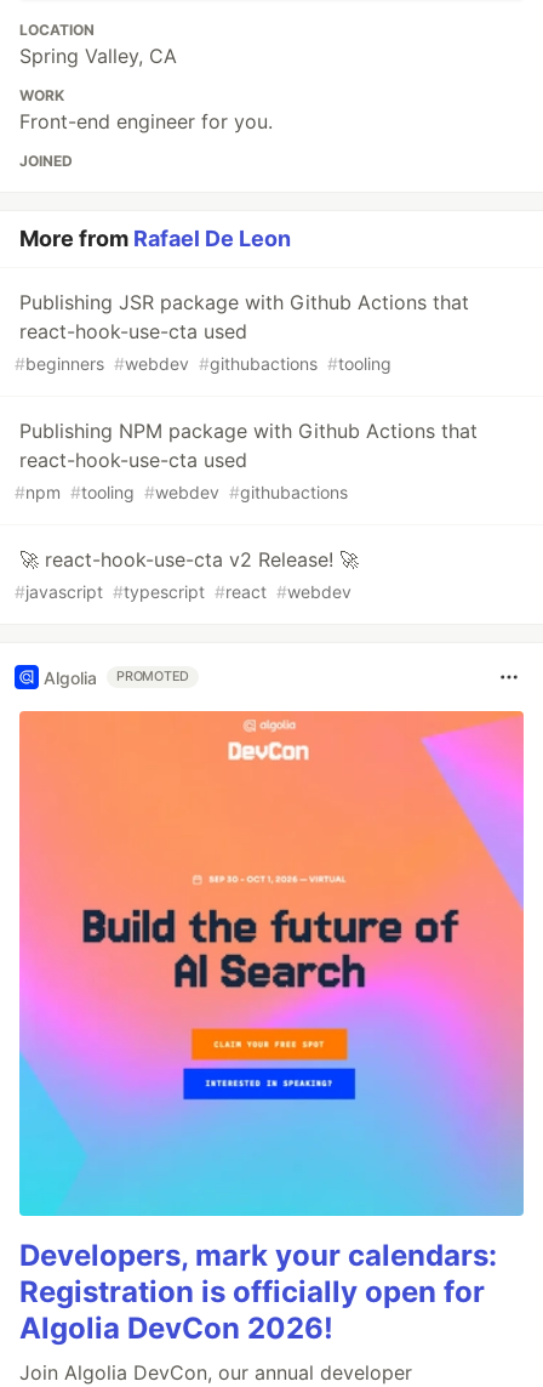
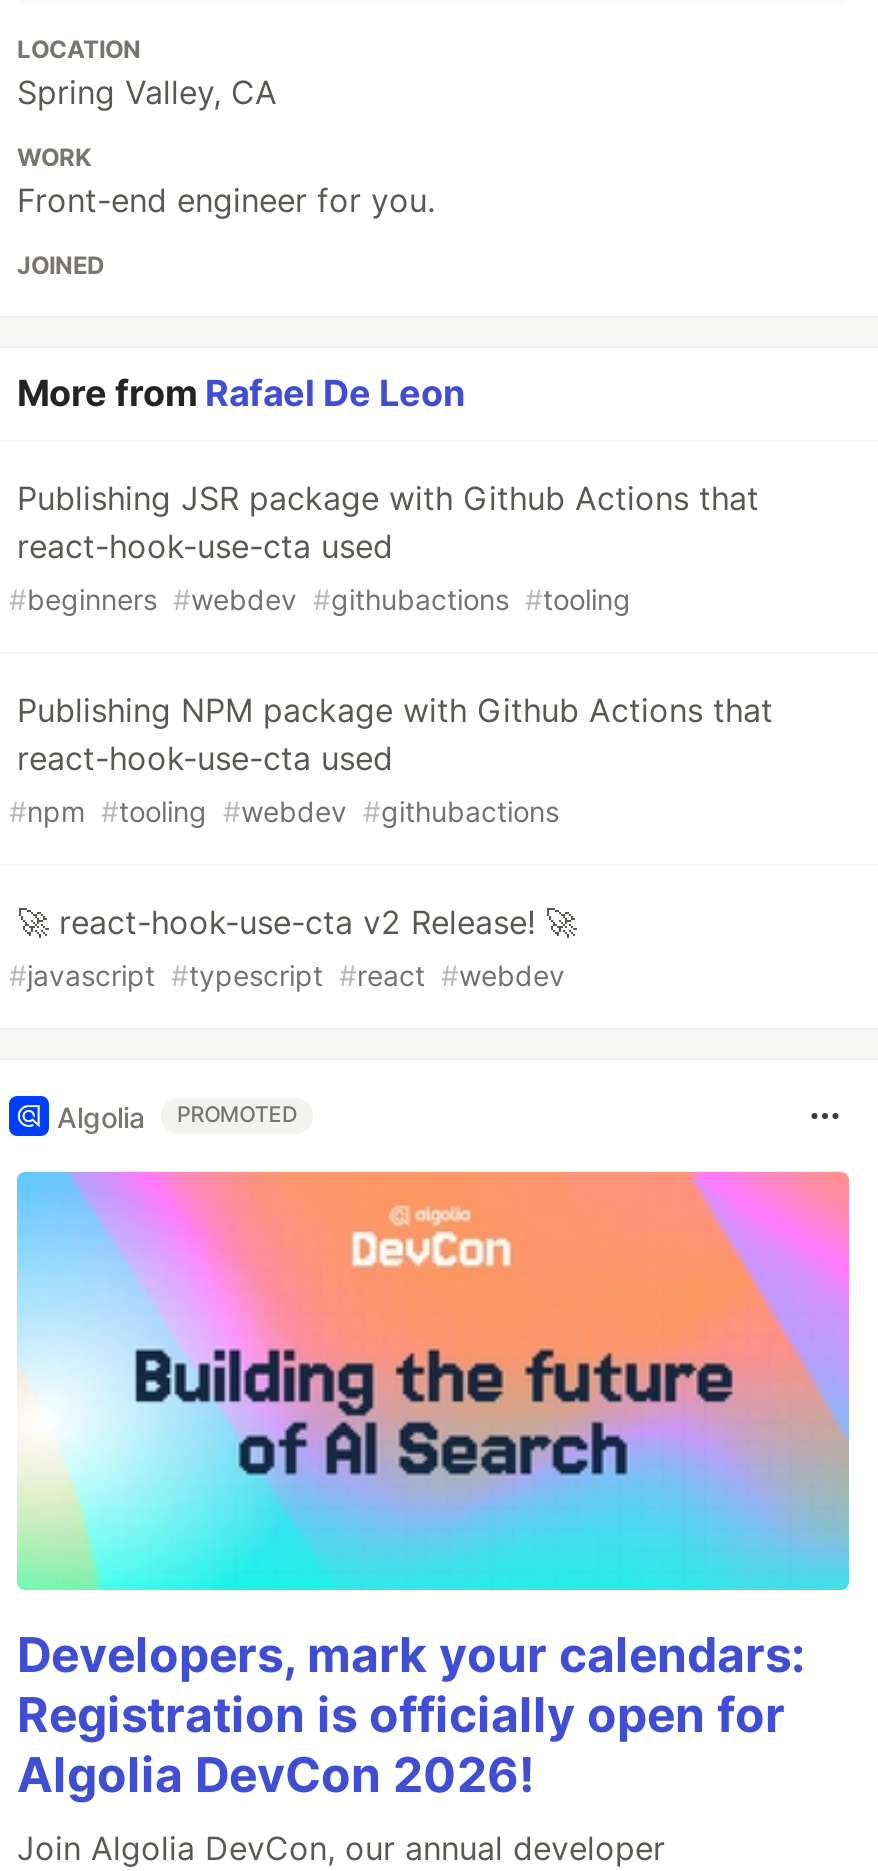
- [image]
+ [image]
